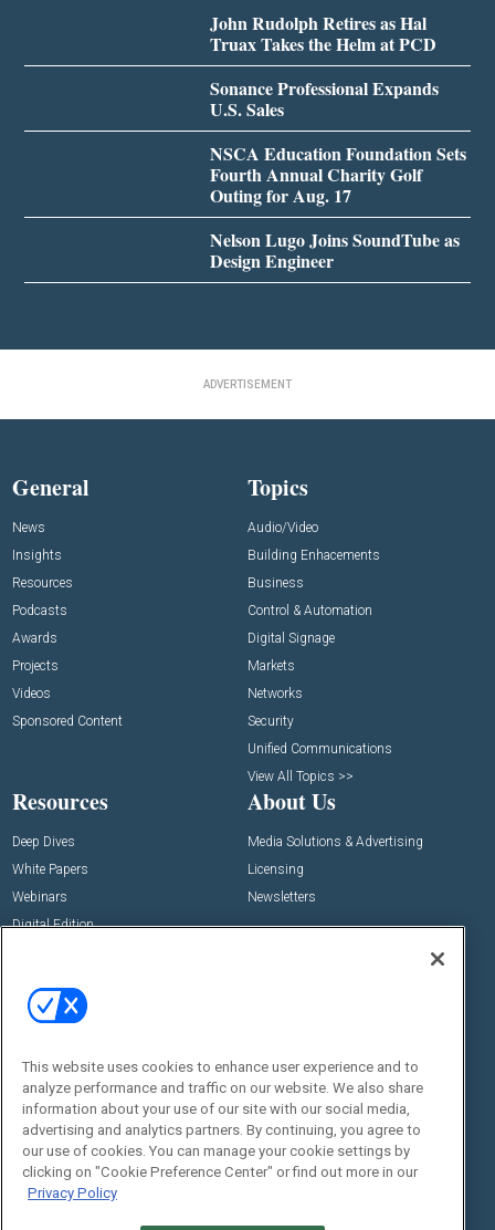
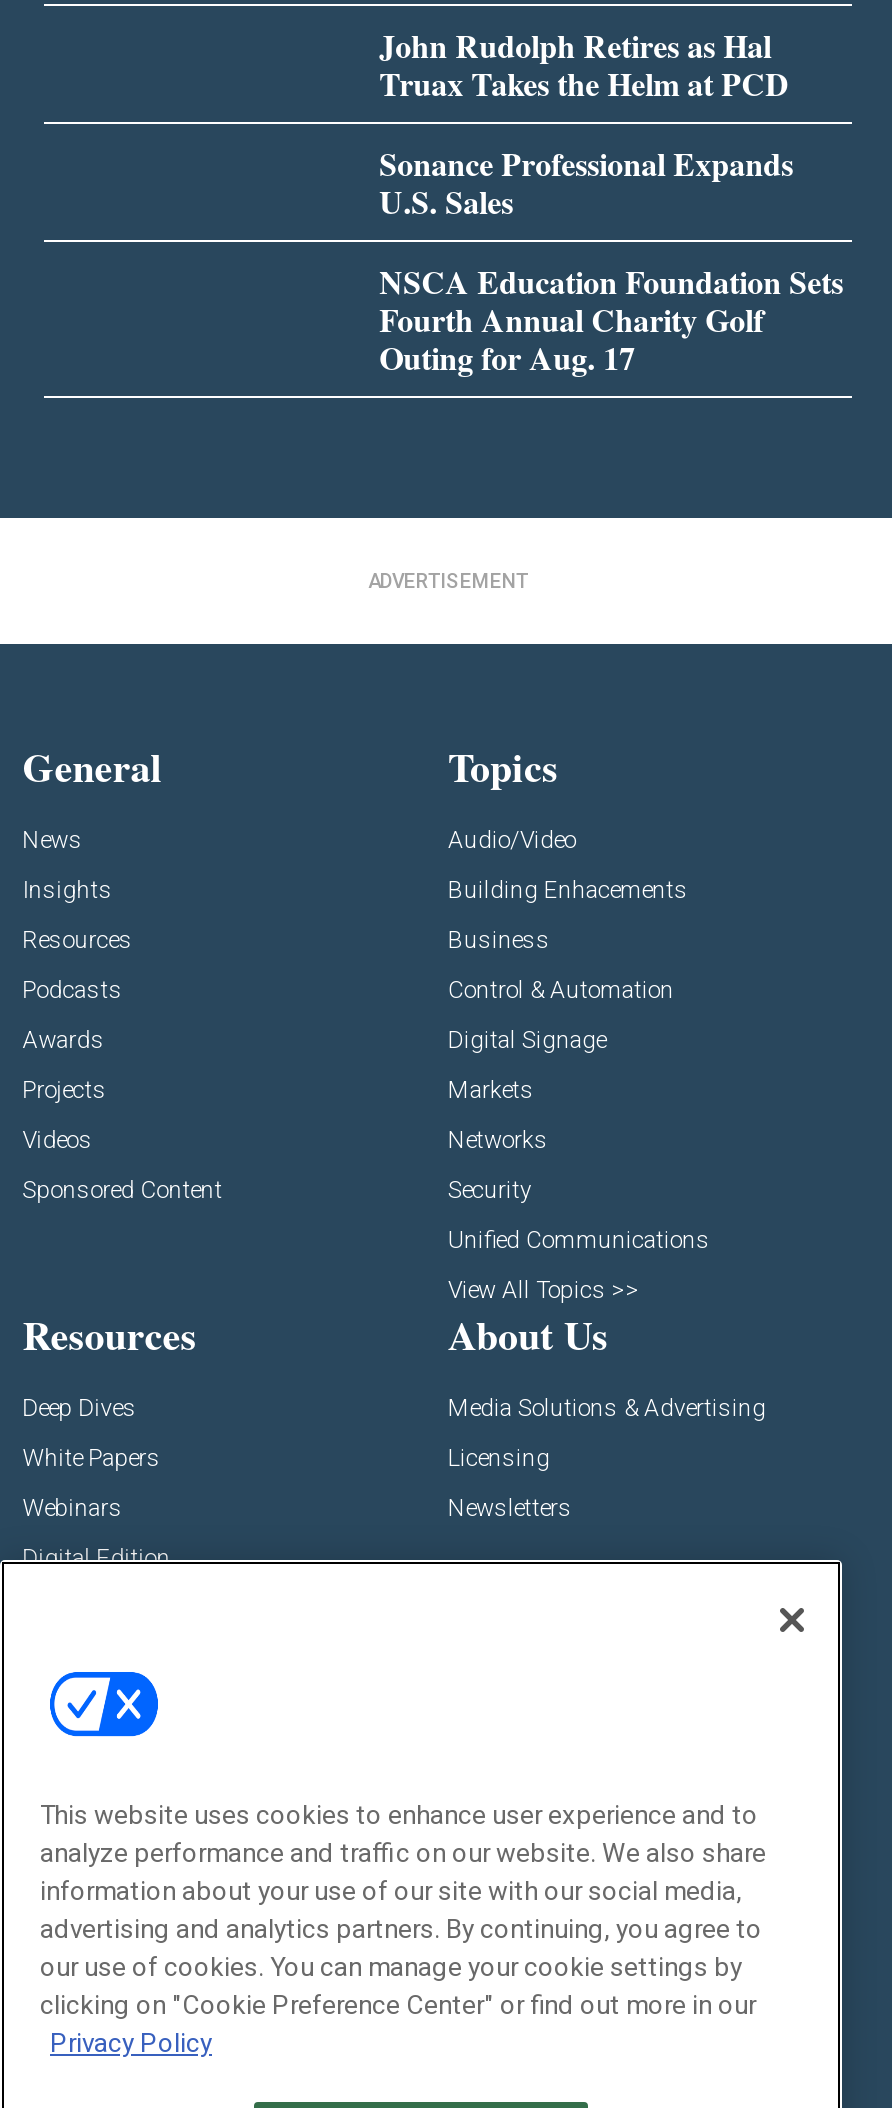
- Nelson Lugo Joins SoundTube as
- Design Engineer
